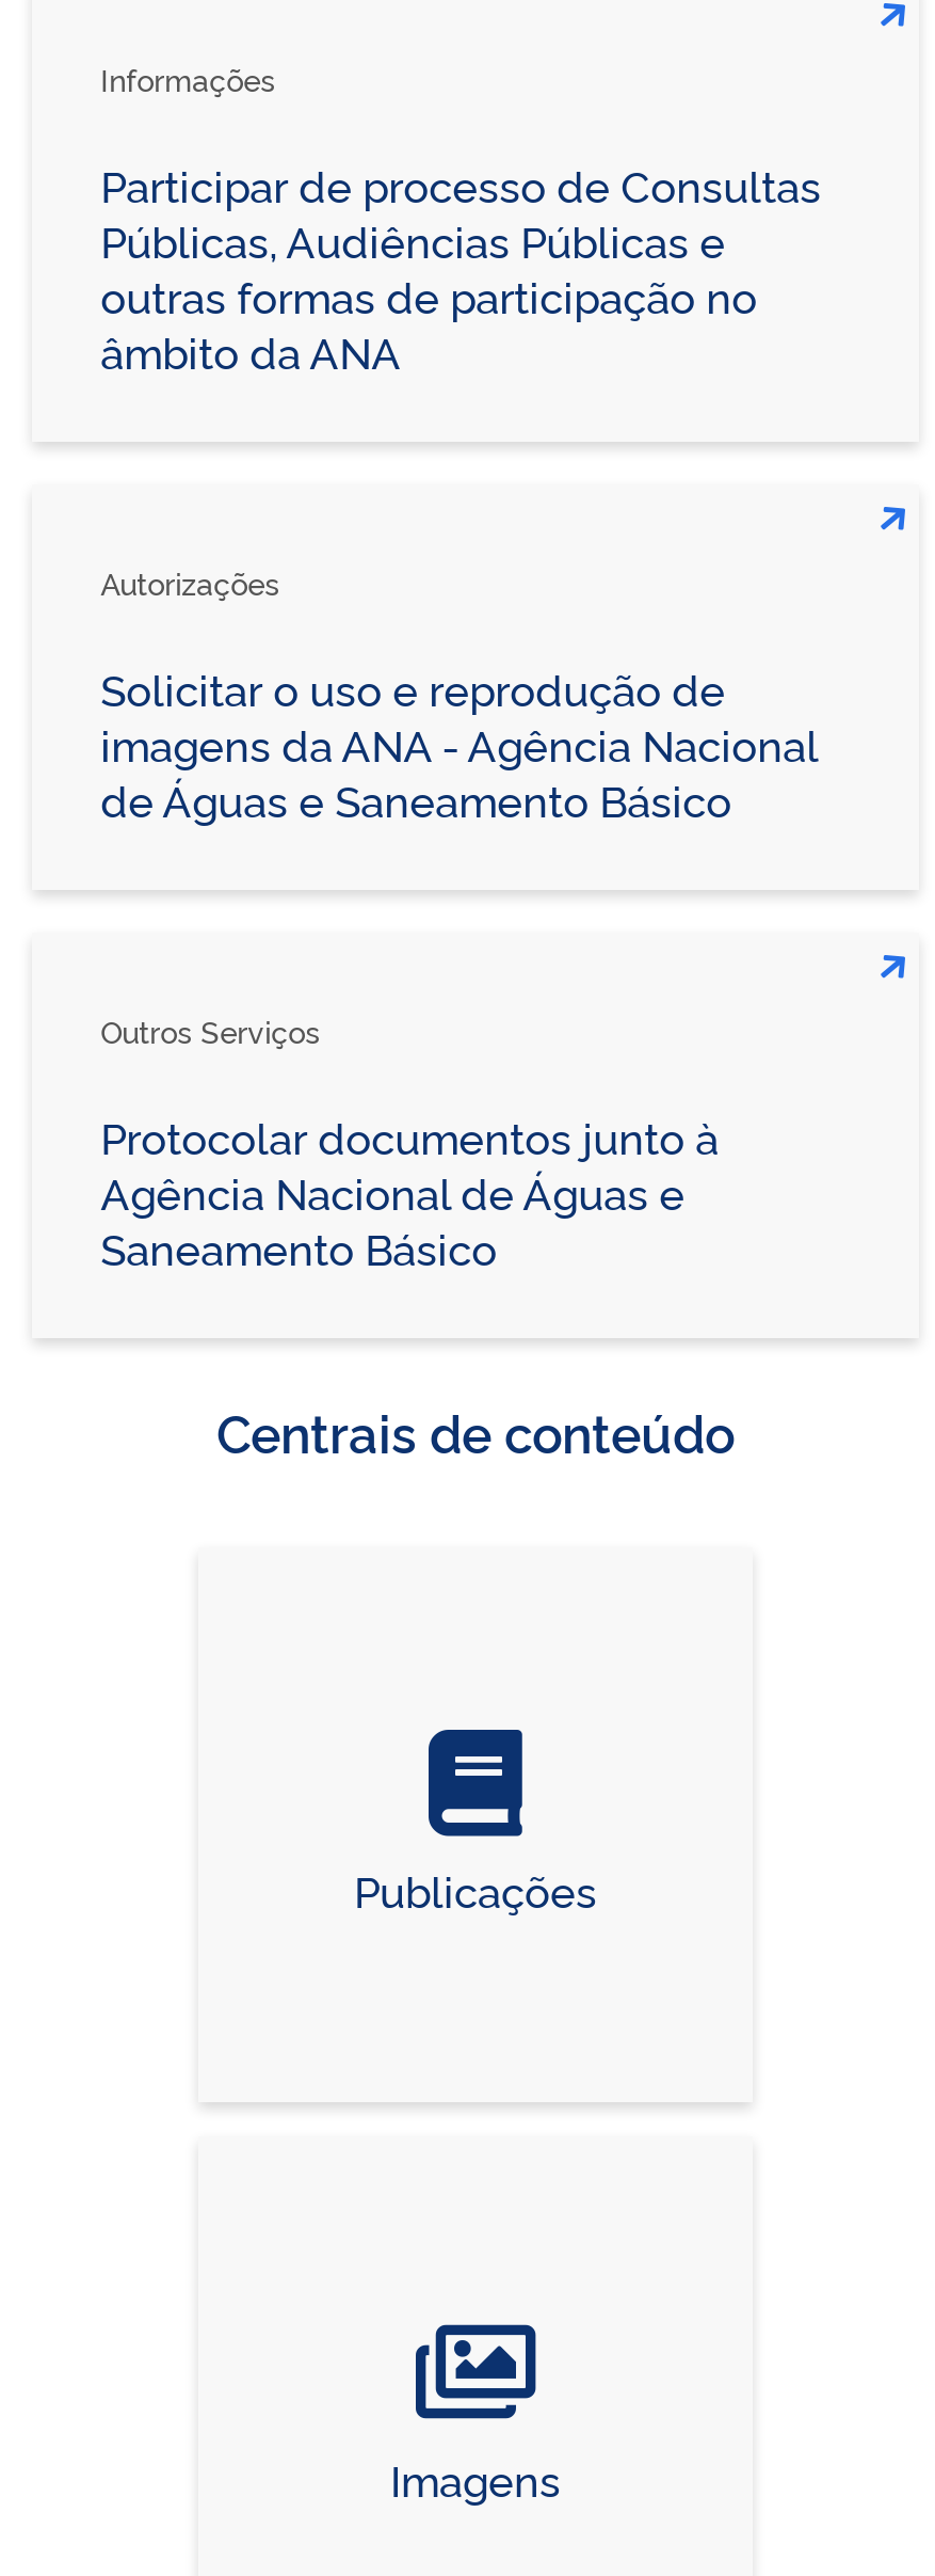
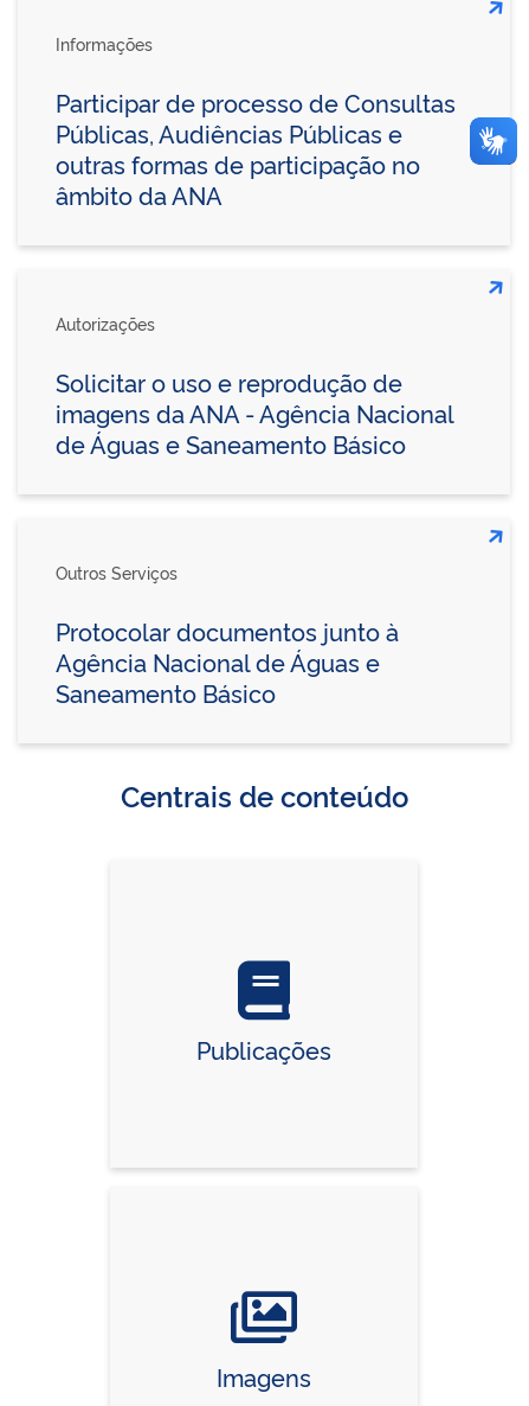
+ [image]
